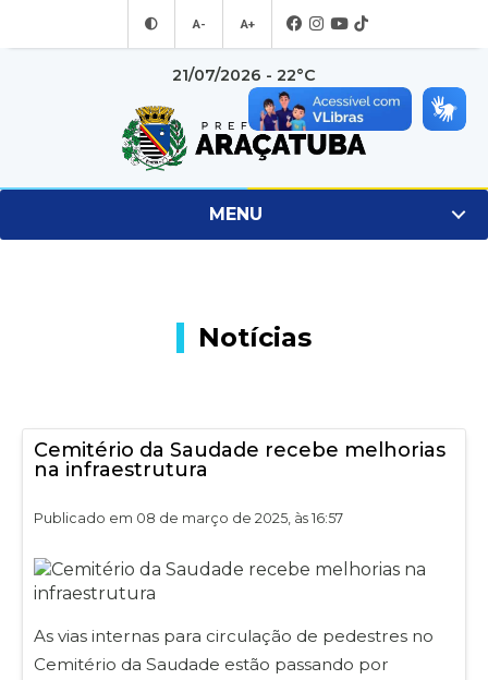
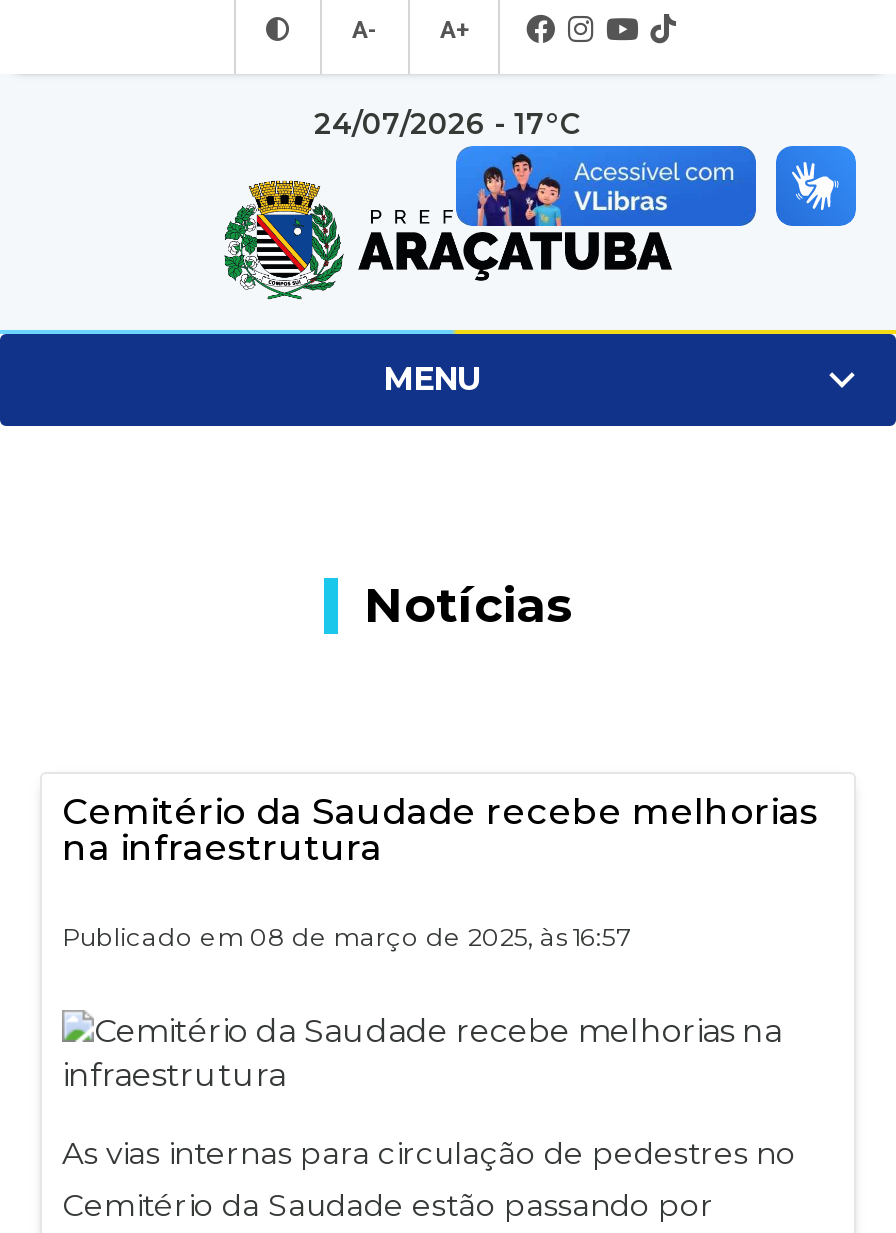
- 21/07/2026 - 22°C
+ 24/07/2026 - 17°C
